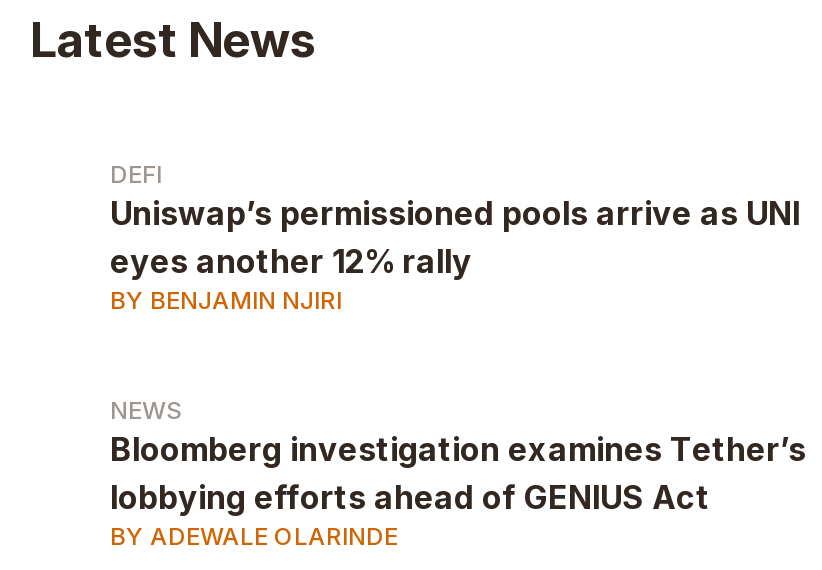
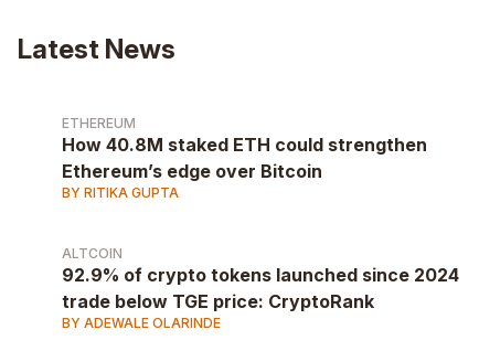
- DEFI
- Uniswap’s permissioned pools arrive as UNI
- eyes another 12% rally
- BY BENJAMIN NJIRI
+ ETHEREUM
+ How 40.8M staked ETH could strengthen
+ Ethereum’s edge over Bitcoin
+ BY RITIKA GUPTA

- NEWS
- Bloomberg investigation examines Tether’s
- lobbying efforts ahead of GENIUS Act
+ ALTCOIN
+ 92.9% of crypto tokens launched since 2024
+ trade below TGE price: CryptoRank
